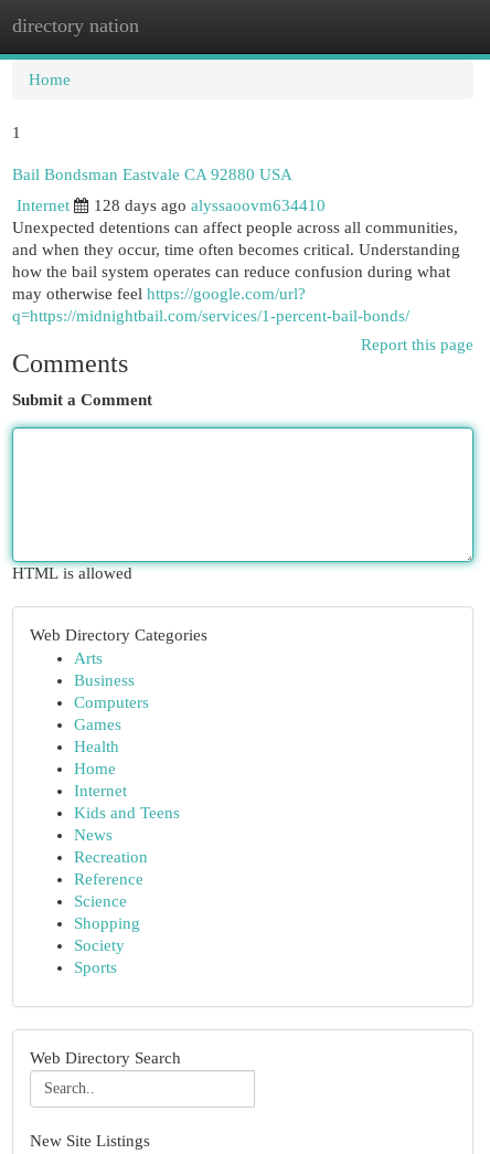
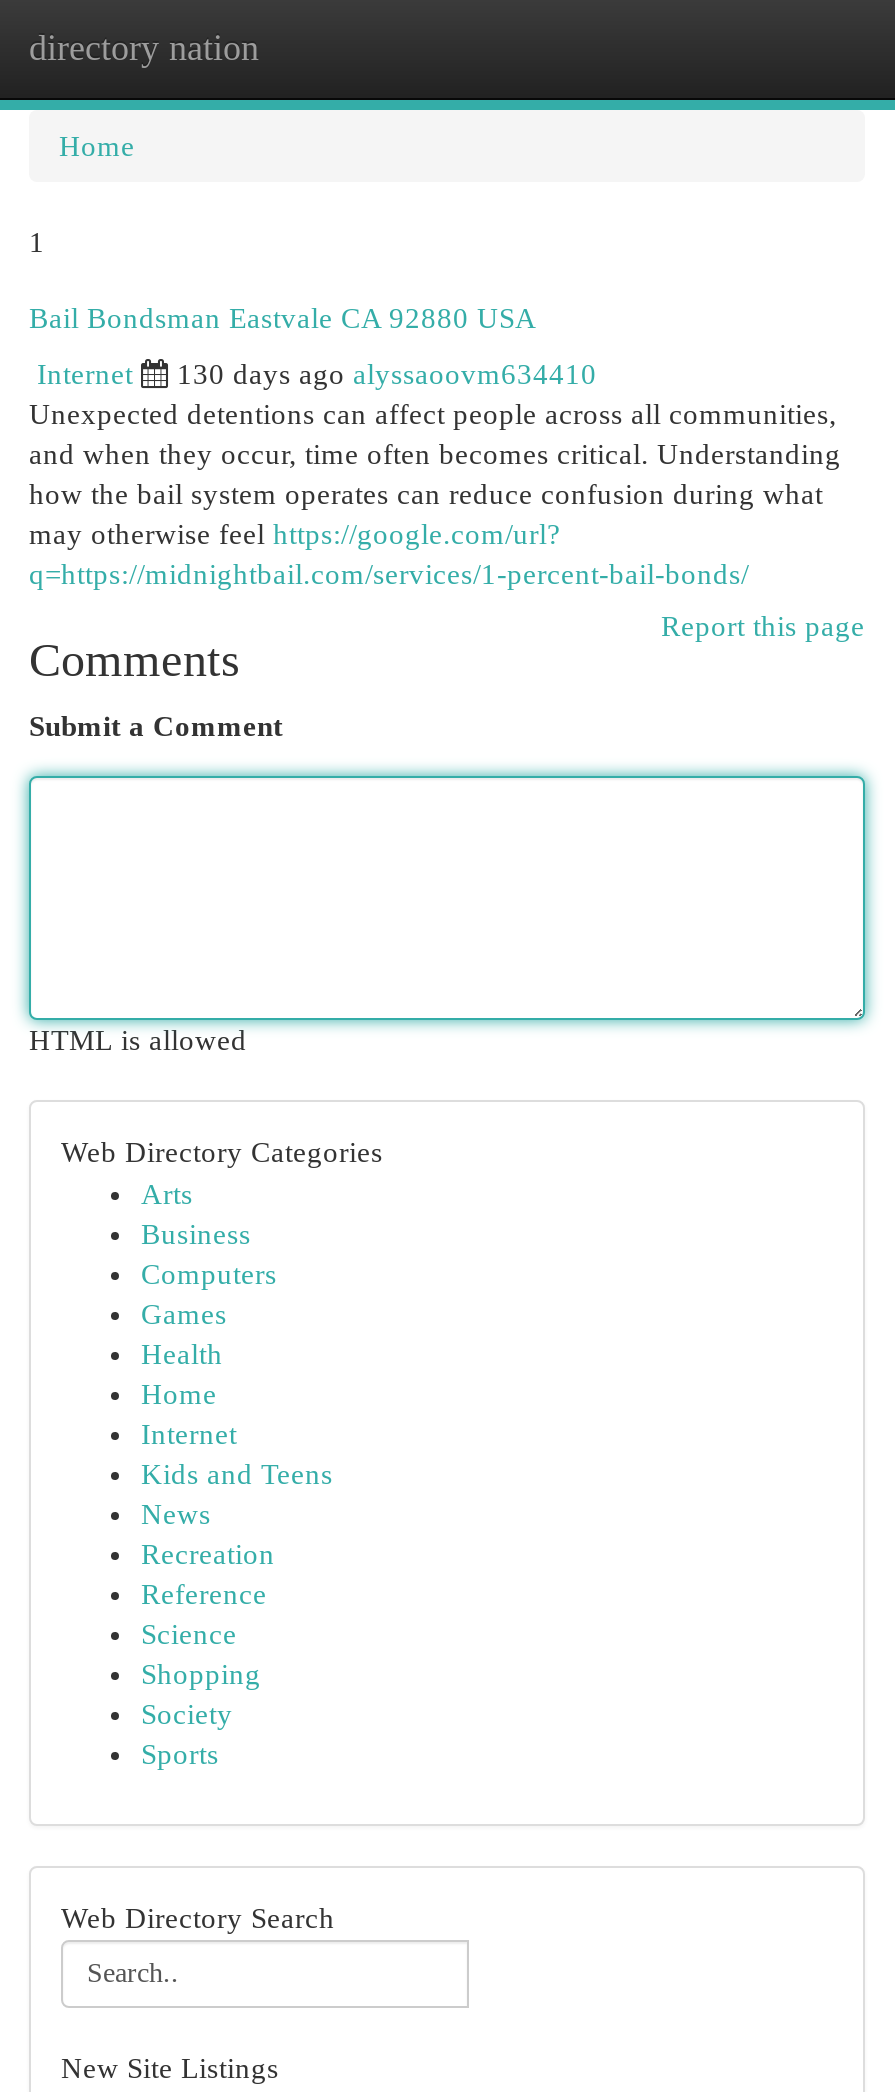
- 128 days ago alyssaoovm634410
+ 130 days ago alyssaoovm634410
